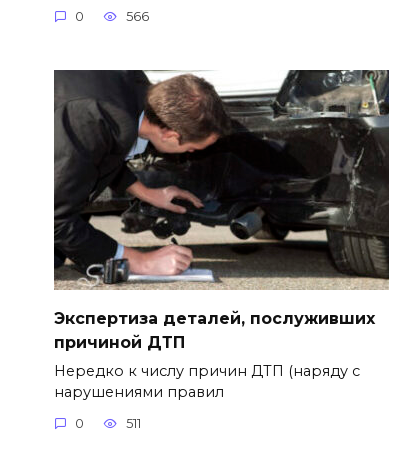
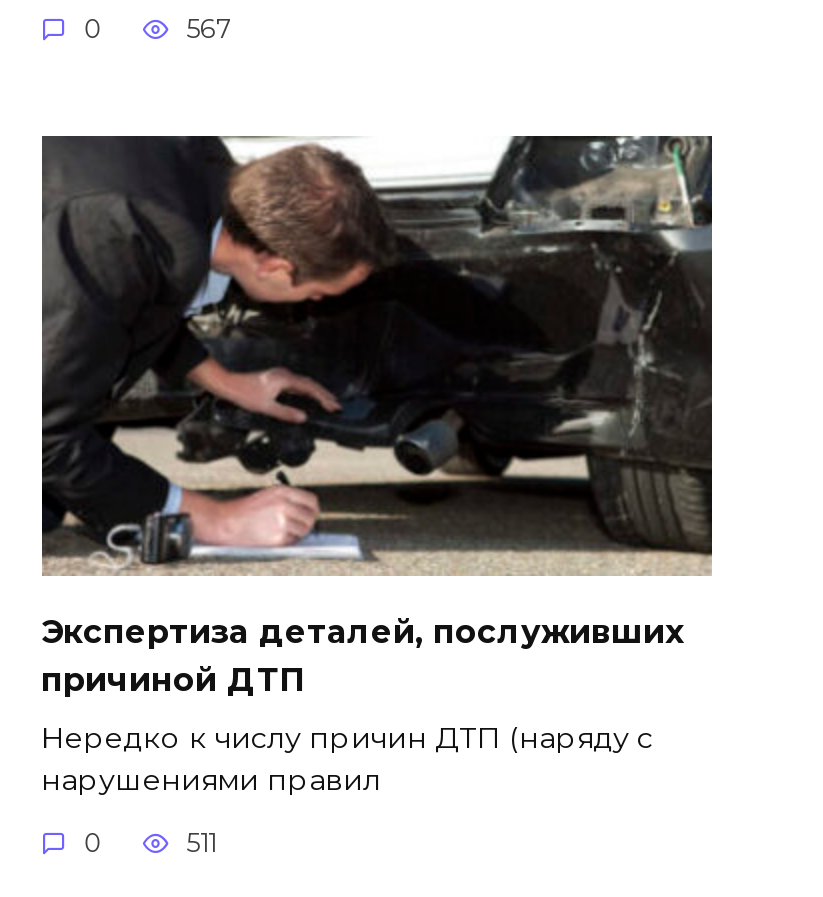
- 566
+ 567
